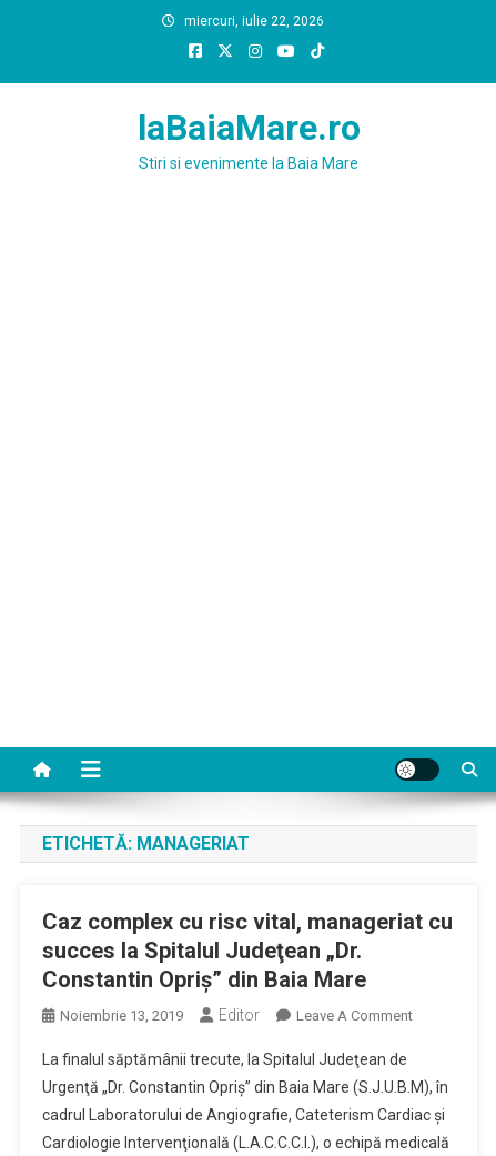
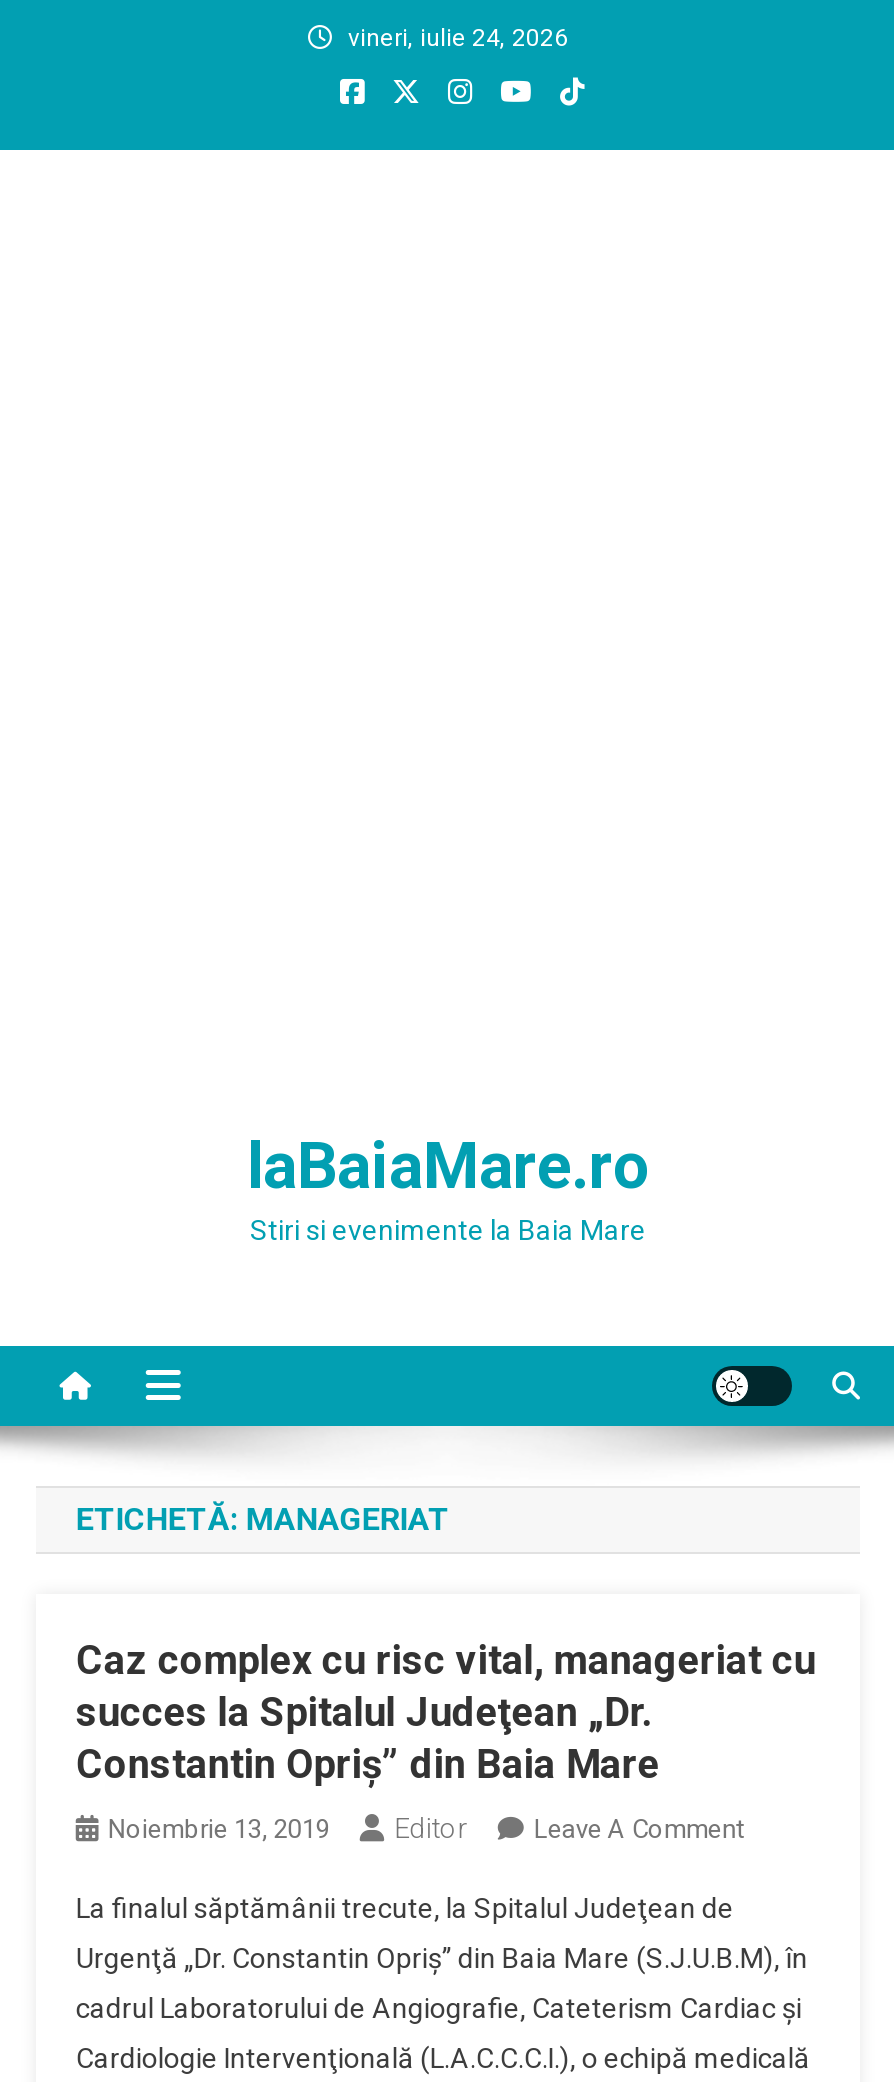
- miercuri, iulie 22, 2026
+ vineri, iulie 24, 2026

moved down: laBaiaMare.ro | Stiri si evenimente la Baia Mare
